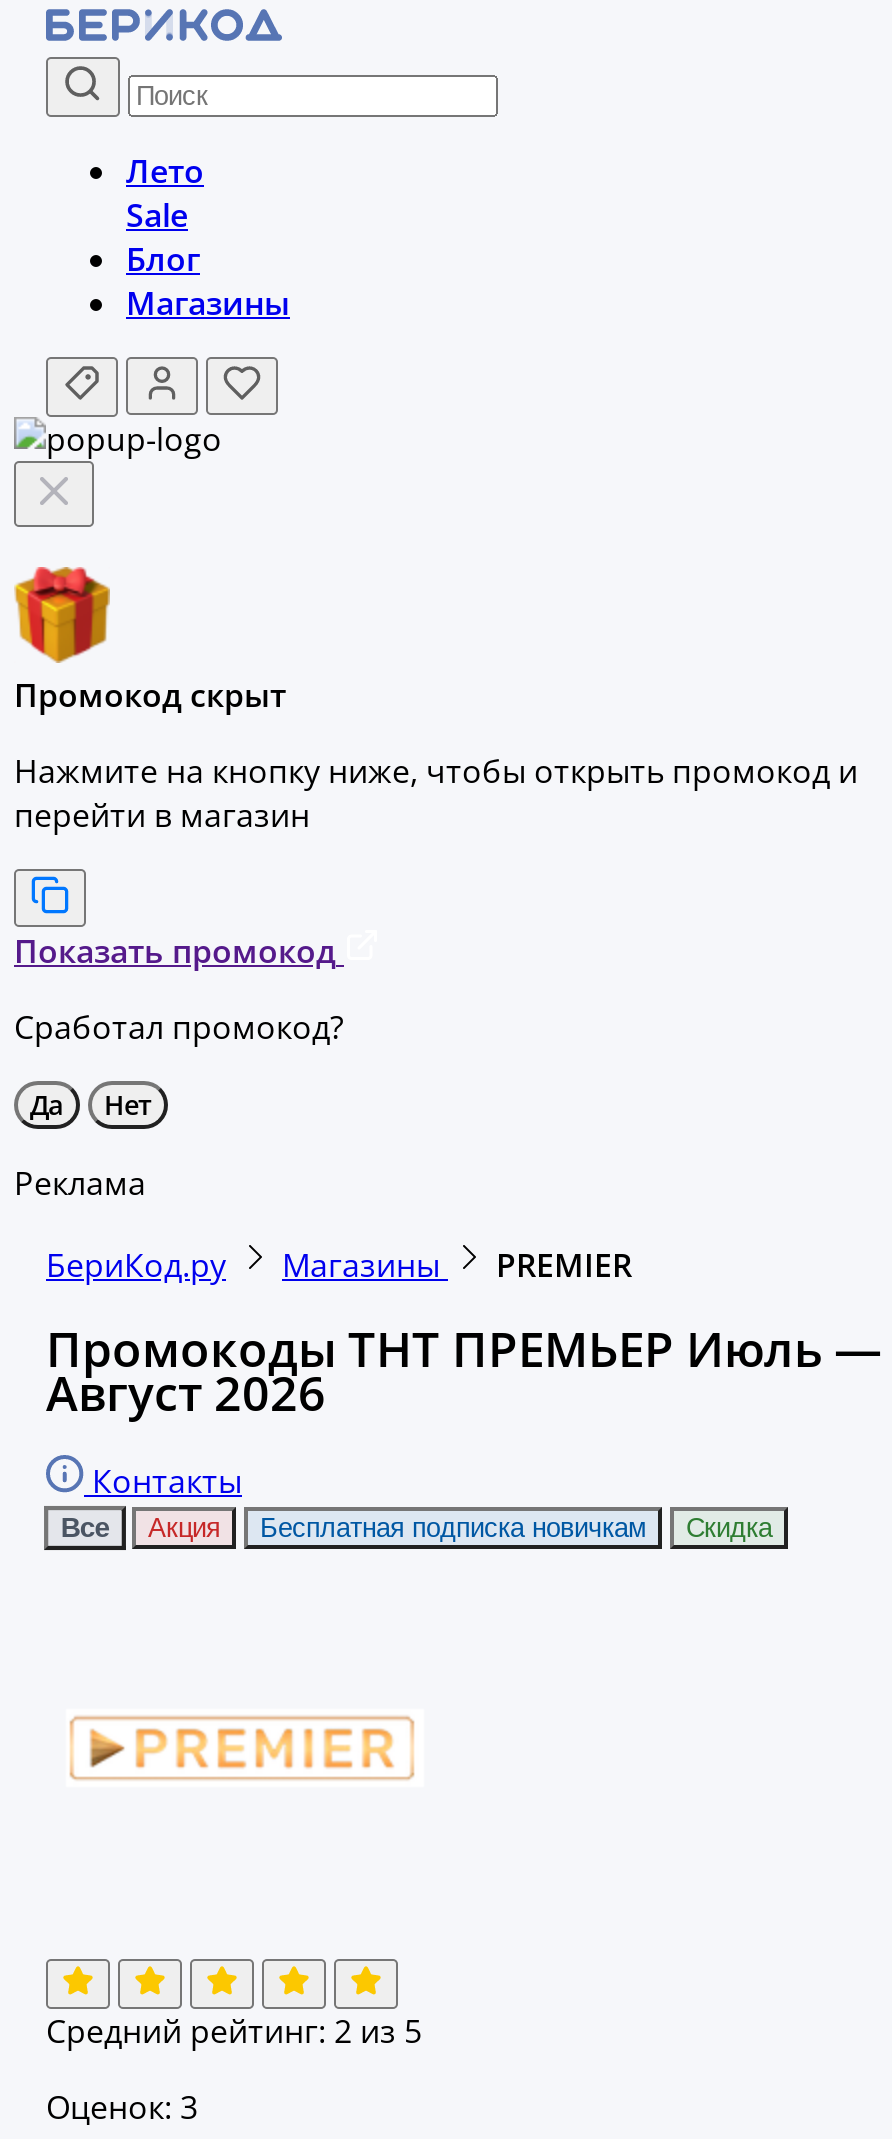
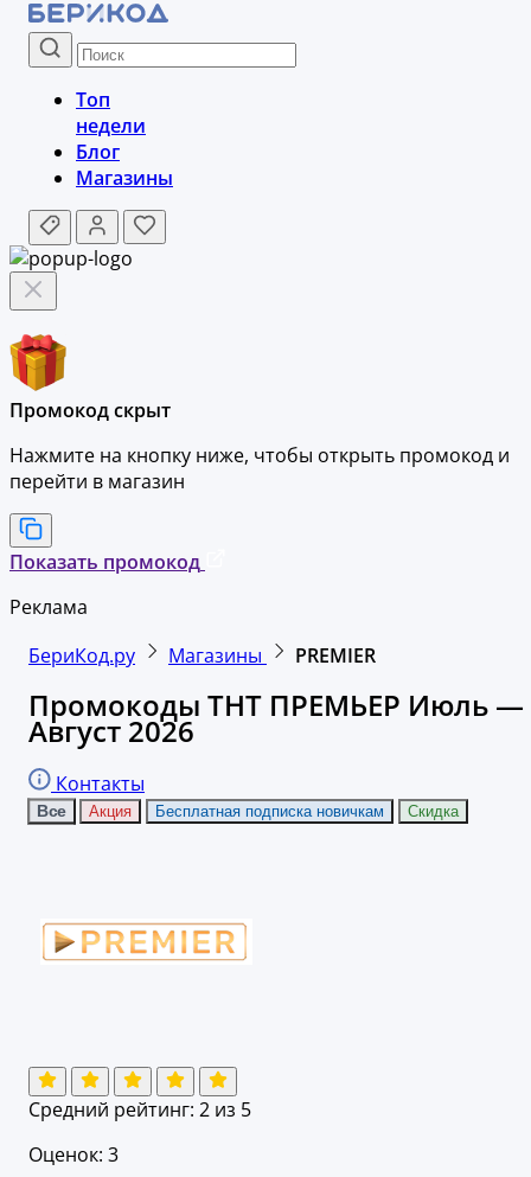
- Лето
- Sale
+ Топ
+ недели

- Сработал промокод?
- Да
- Нет
